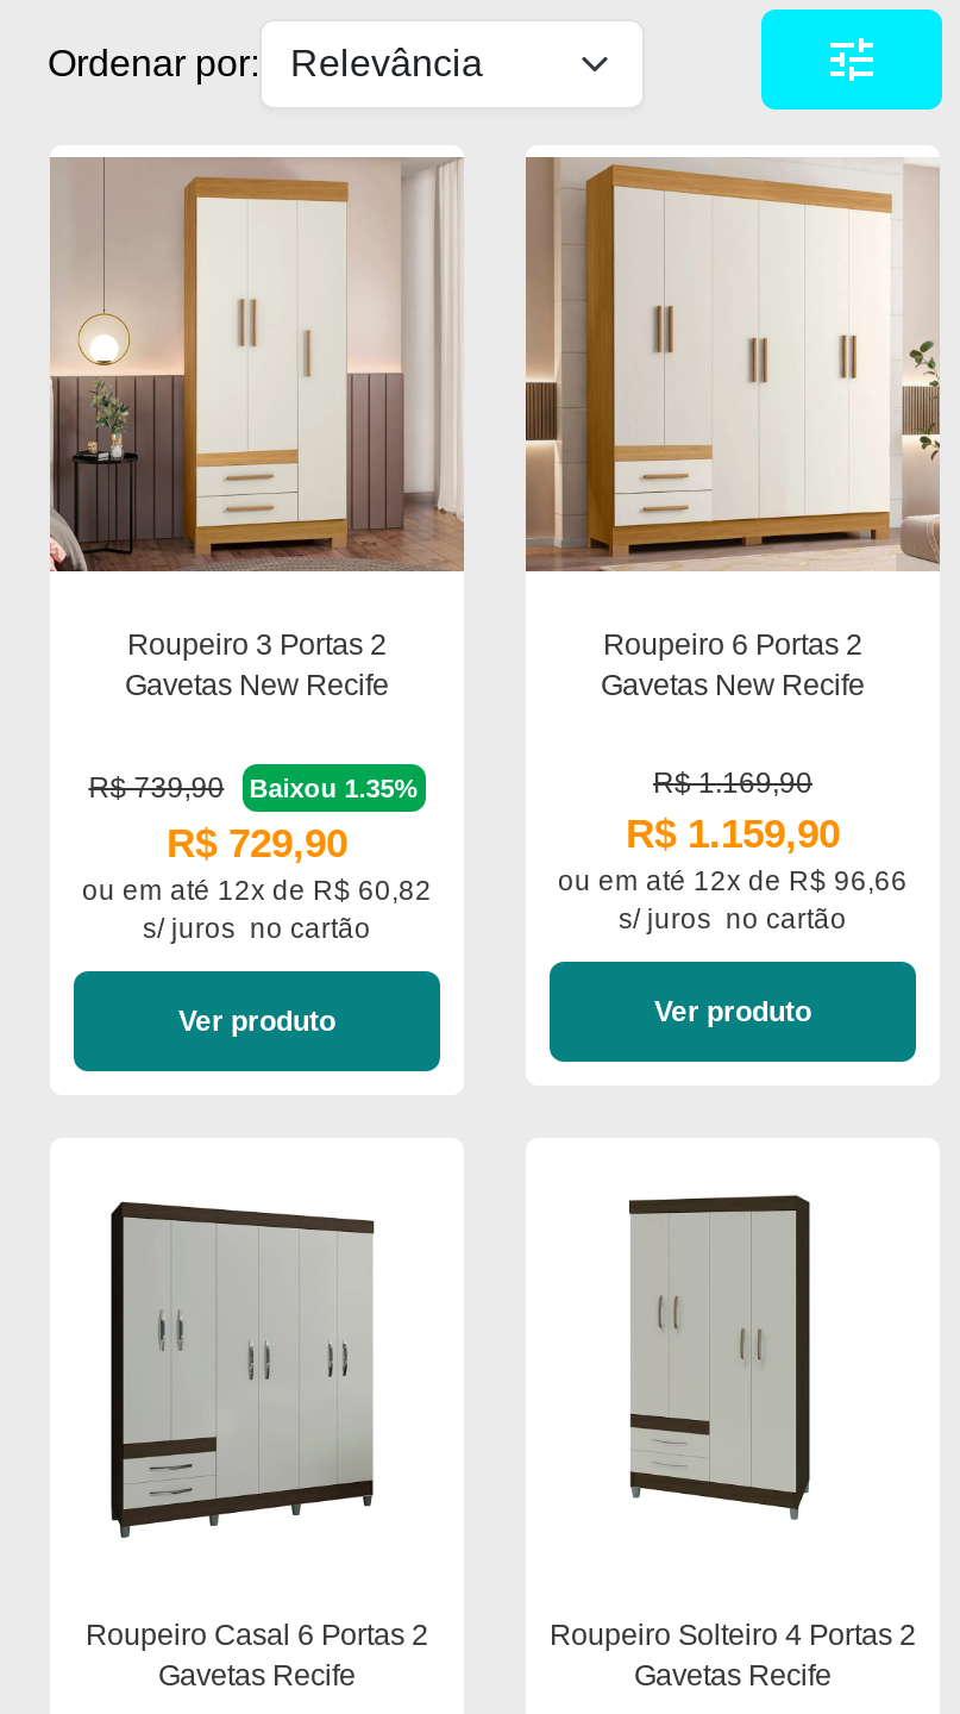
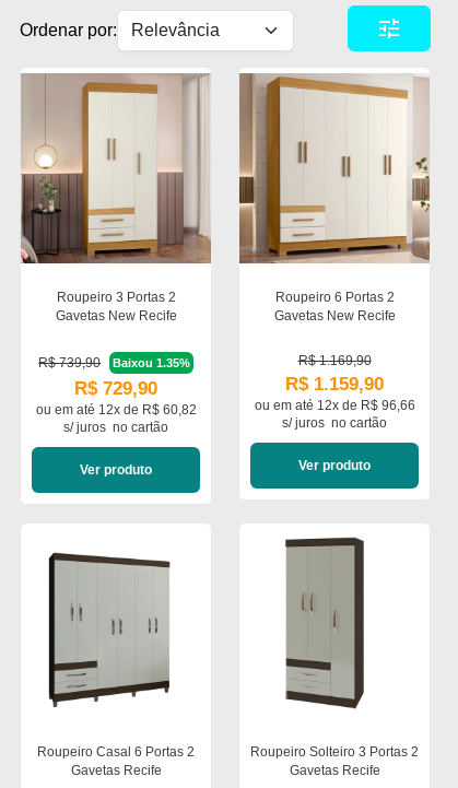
- [image]
- Roupeiro Solteiro 4 Portas 2
+ [image]
+ Roupeiro Solteiro 3 Portas 2
